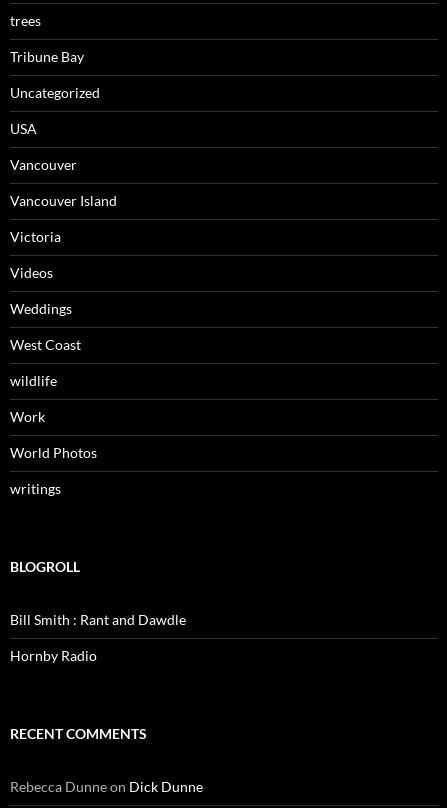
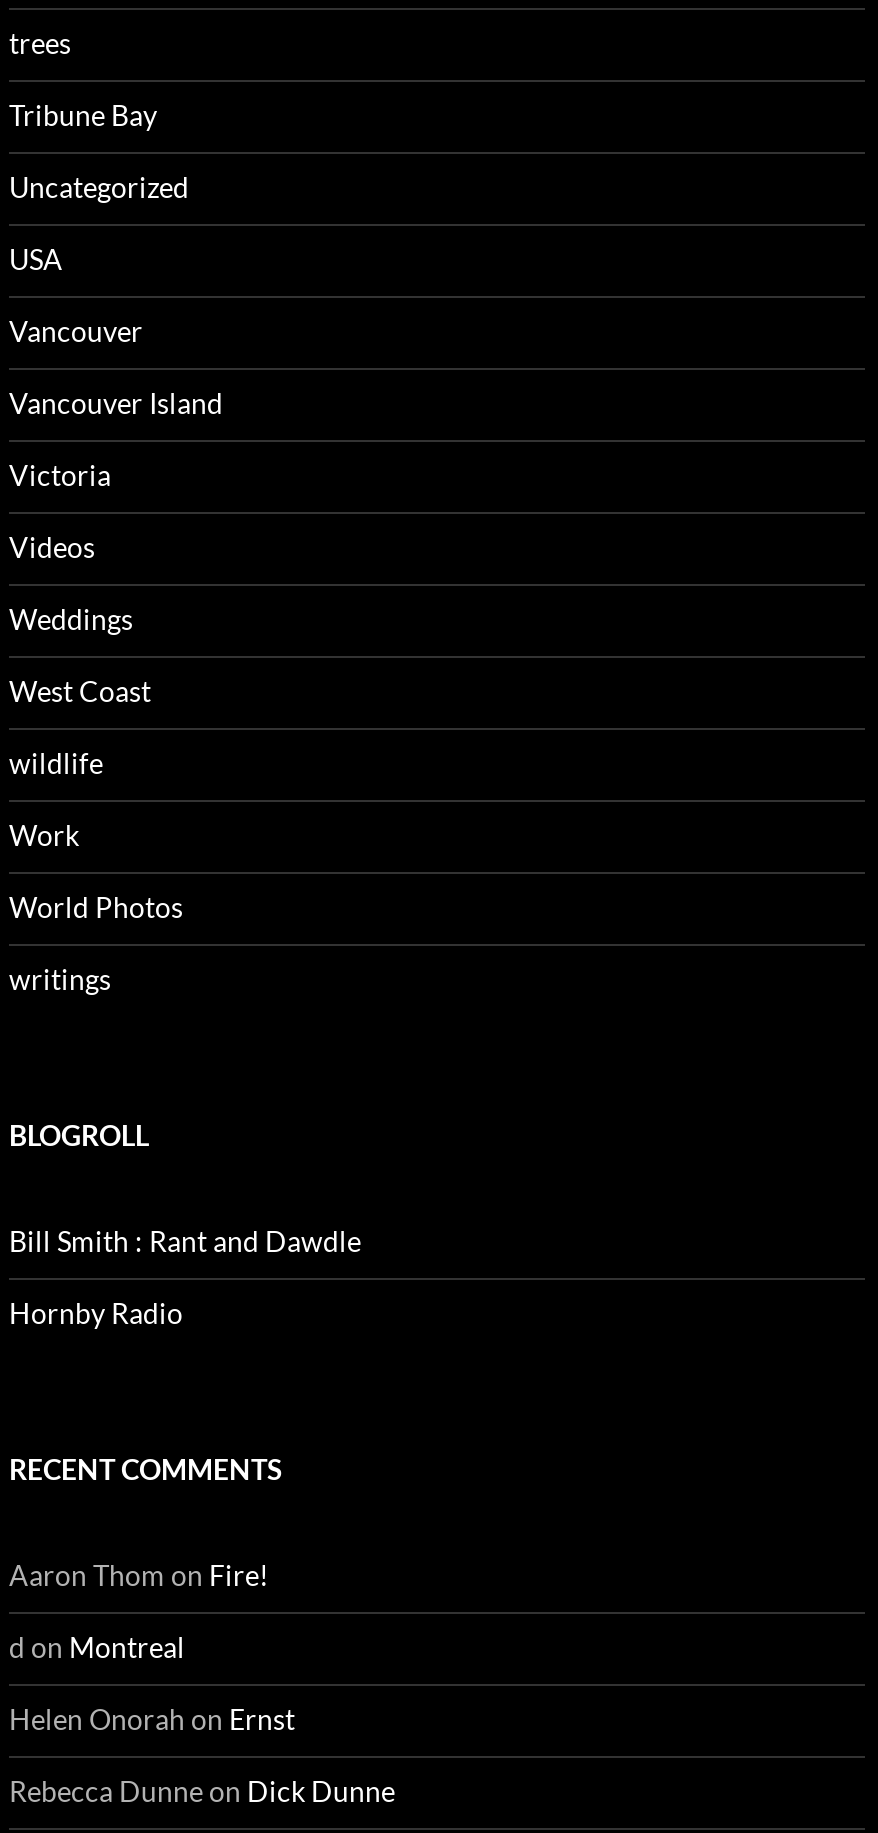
+ Aaron Thom on Fire!
+ d on Montreal
+ Helen Onorah on Ernst
